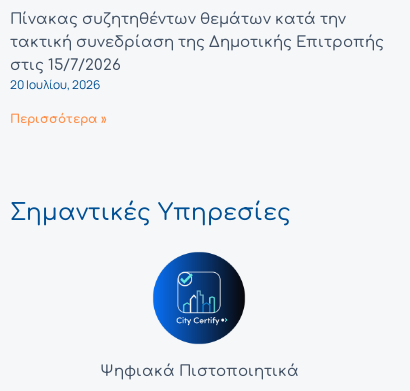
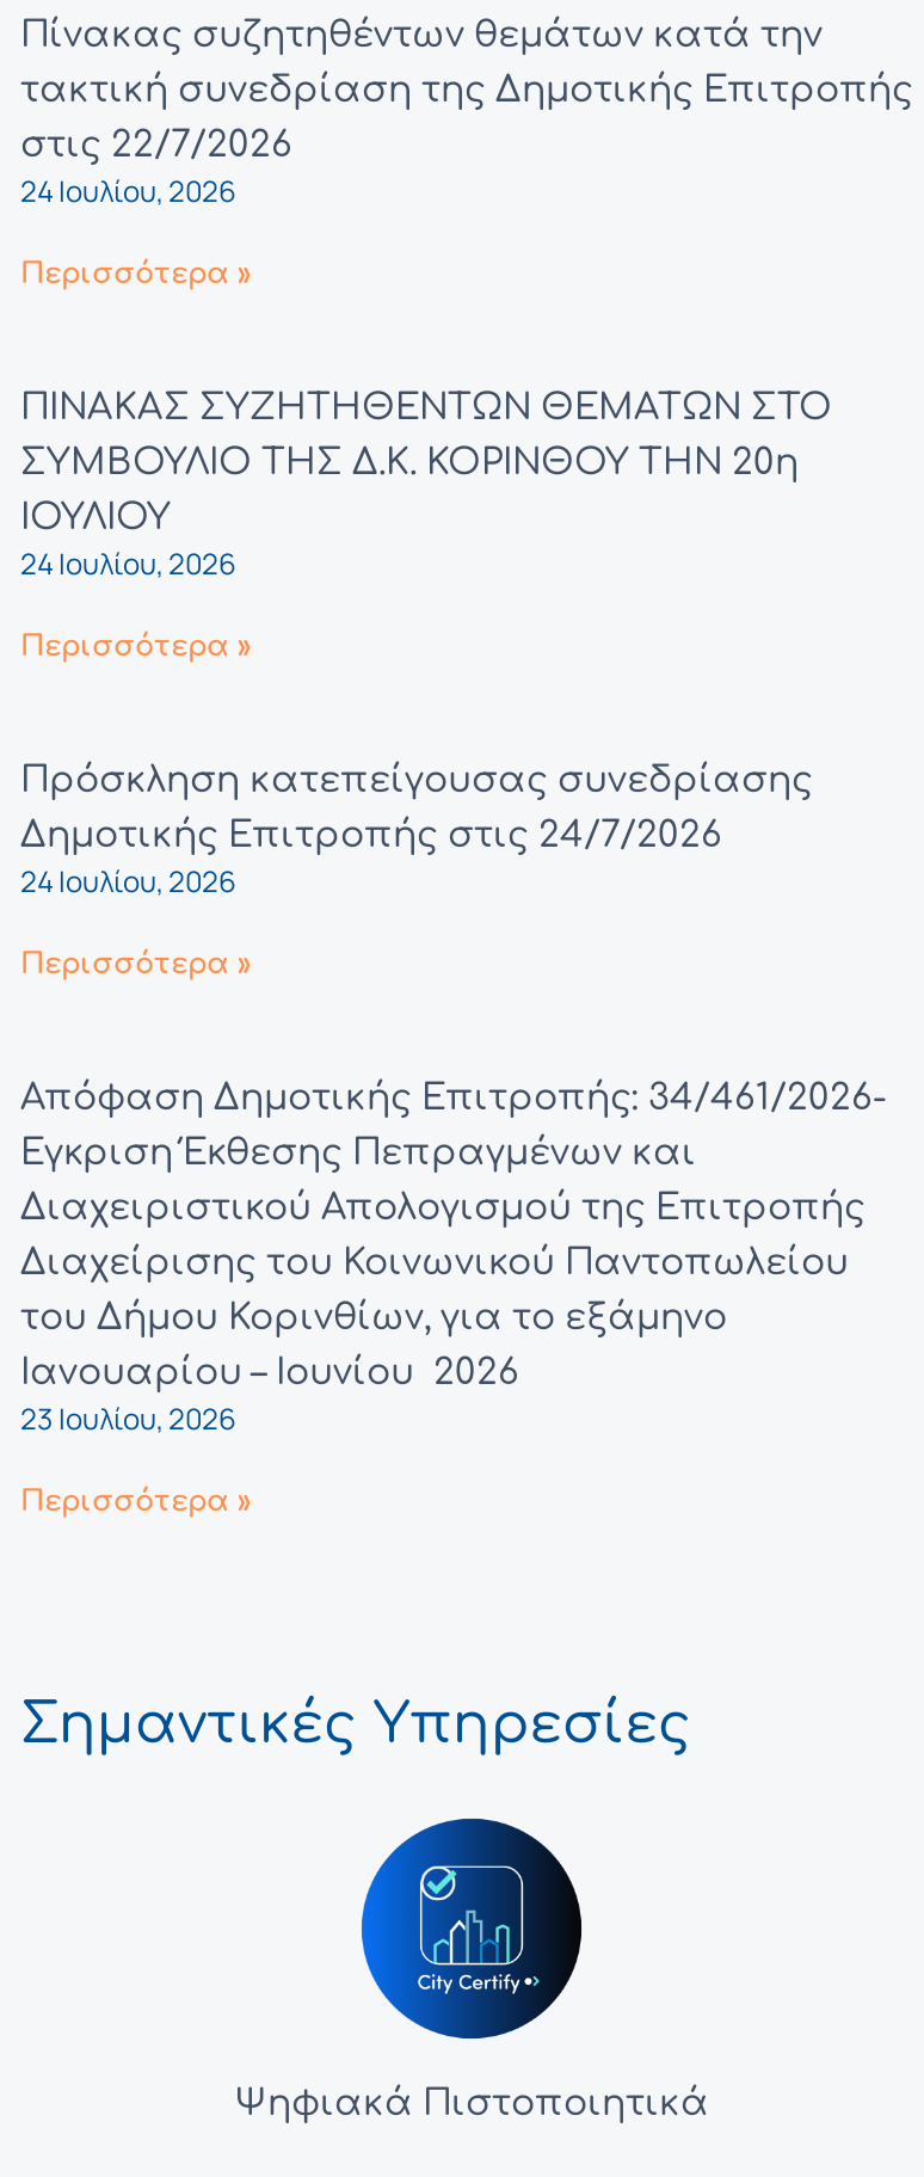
- στις 15/7/2026
- 20 Ιουλίου, 2026
+ στις 22/7/2026
+ 24 Ιουλίου, 2026
+ Περισσότερα »
+ ΠΙΝΑΚΑΣ ΣΥΖΗΤΗΘΕΝΤΩΝ ΘΕΜΑΤΩΝ ΣΤΟ
+ ΣΥΜΒΟΥΛΙΟ ΤΗΣ Δ.Κ. ΚΟΡΙΝΘΟΥ ΤΗΝ 20η
+ ΙΟΥΛΙΟΥ
+ 24 Ιουλίου, 2026
+ Περισσότερα »
+ Πρόσκληση κατεπείγουσας συνεδρίασης
+ Δημοτικής Επιτροπής στις 24/7/2026
+ 24 Ιουλίου, 2026
+ Περισσότερα »
+ Απόφαση Δημοτικής Επιτροπής: 34/461/2026-
+ Έγκριση Έκθεσης Πεπραγμένων και
+ Διαχειριστικού Απολογισμού της Επιτροπής
+ Διαχείρισης του Κοινωνικού Παντοπωλείου
+ του Δήμου Κορινθίων, για το εξάμηνο
+ Ιανουαρίου – Ιουνίου 2026
+ 23 Ιουλίου, 2026
